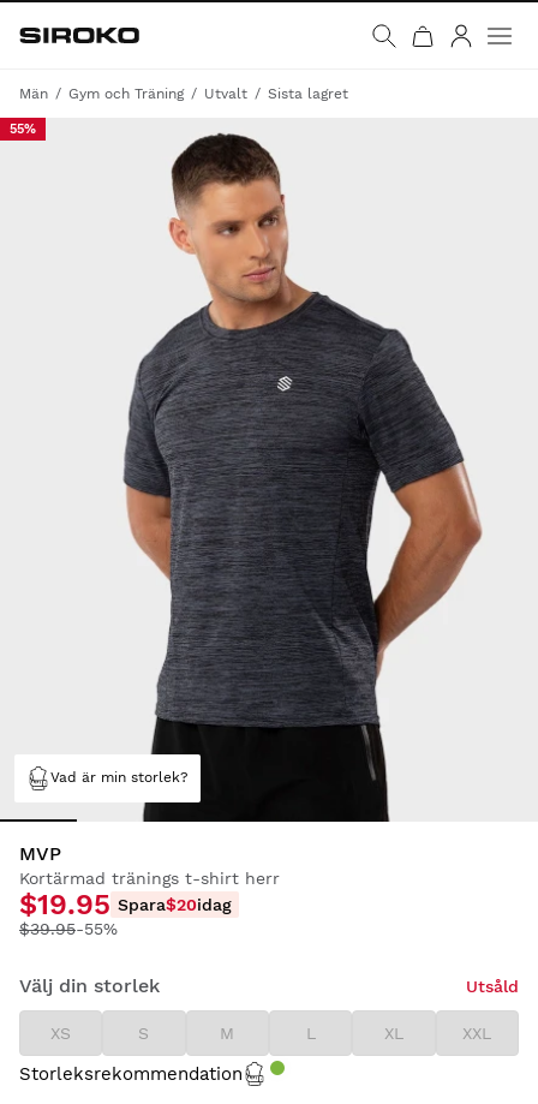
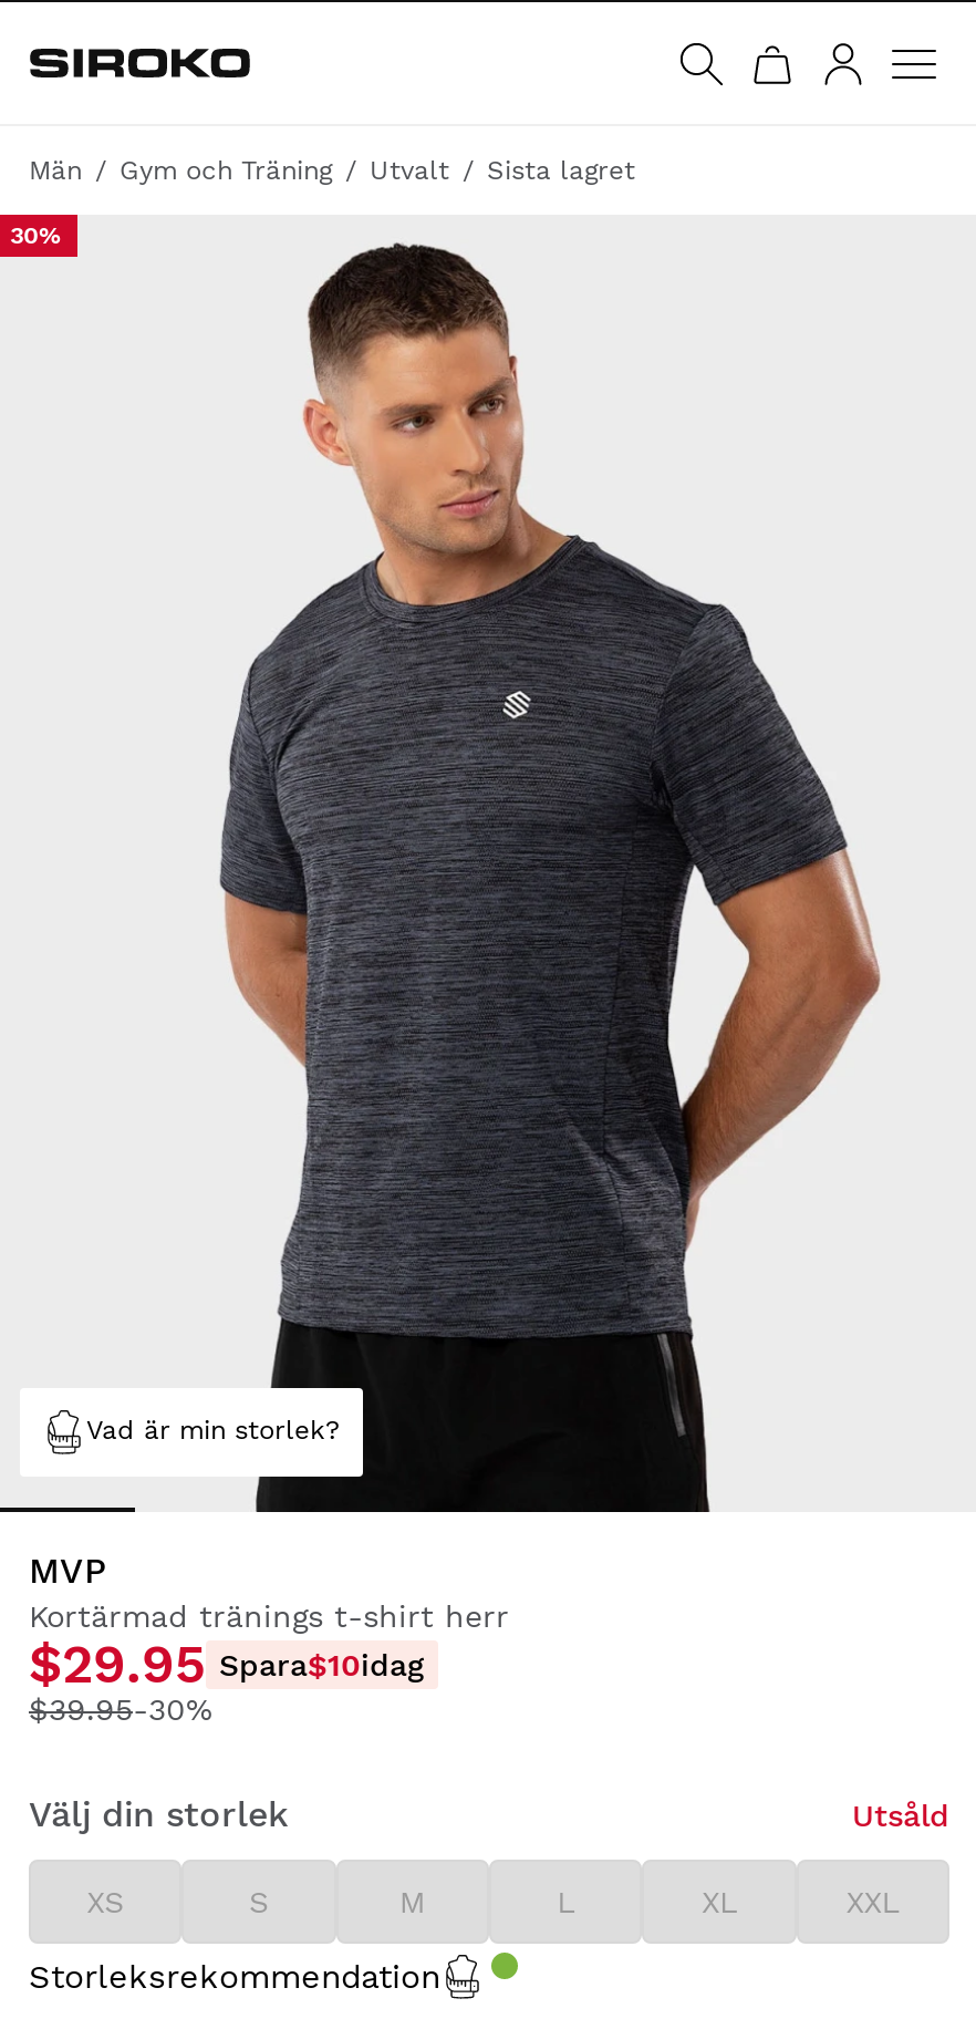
- 55%
+ 30%

- $19.95 Spara$20idag
+ $29.95 Spara$10idag

- $39.95-55%
+ $39.95-30%
